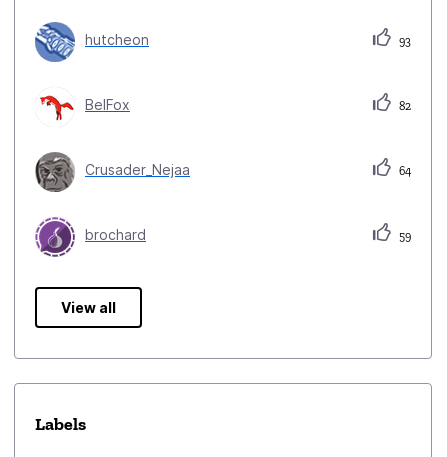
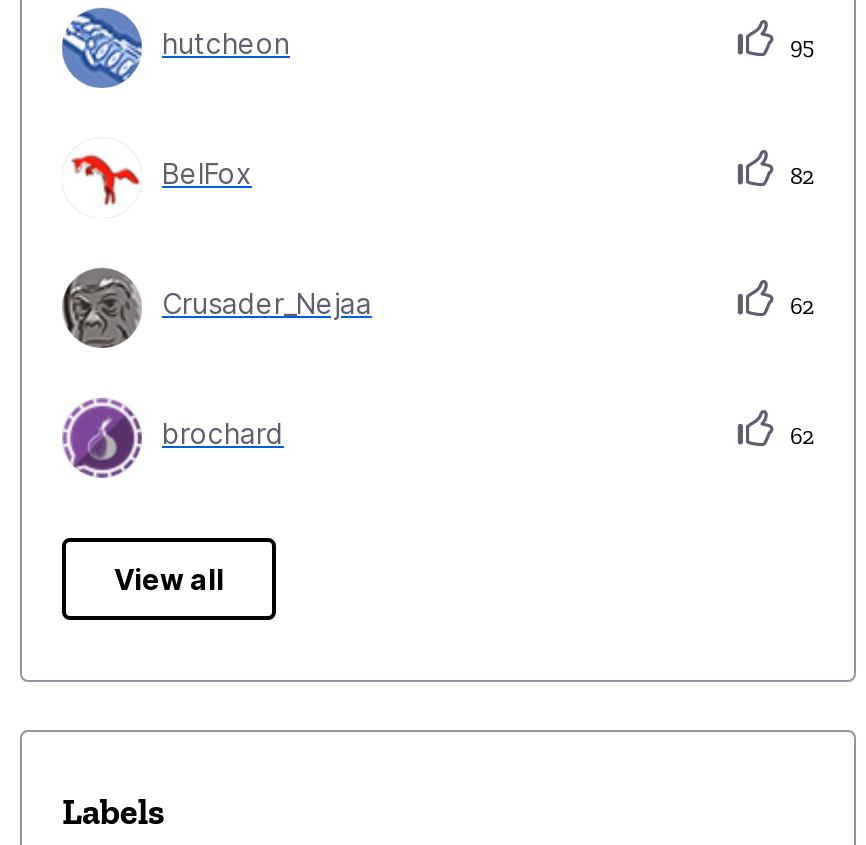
- 93
+ 95

- 64
+ 62

- 59
+ 62
